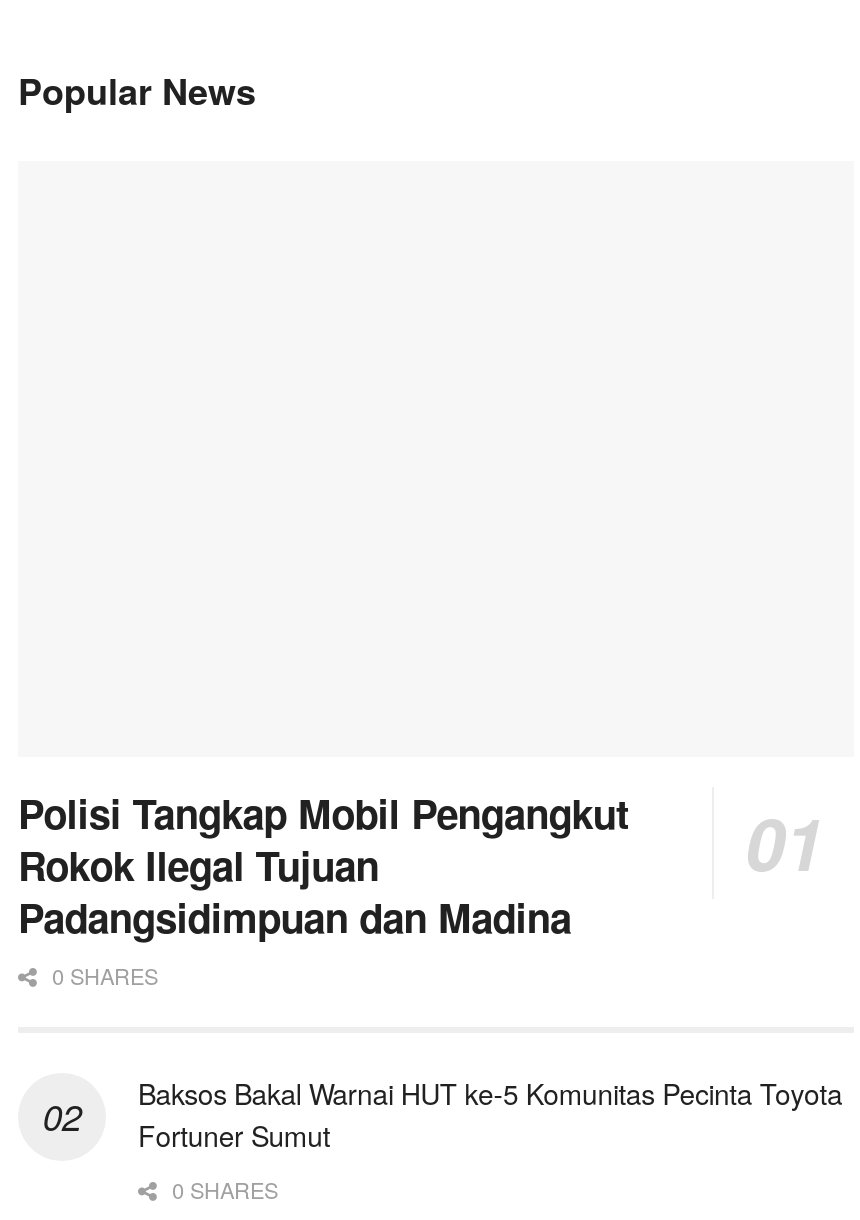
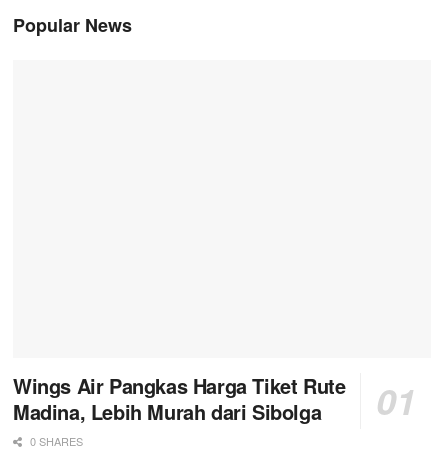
- Polisi Tangkap Mobil Pengangkut
- Rokok Ilegal Tujuan
- Padangsidimpuan dan Madina
- 0 SHARES
- Baksos Bakal Warnai HUT ke-5 Komunitas Pecinta Toyota
- Fortuner Sumut
+ Wings Air Pangkas Harga Tiket Rute
+ Madina, Lebih Murah dari Sibolga
